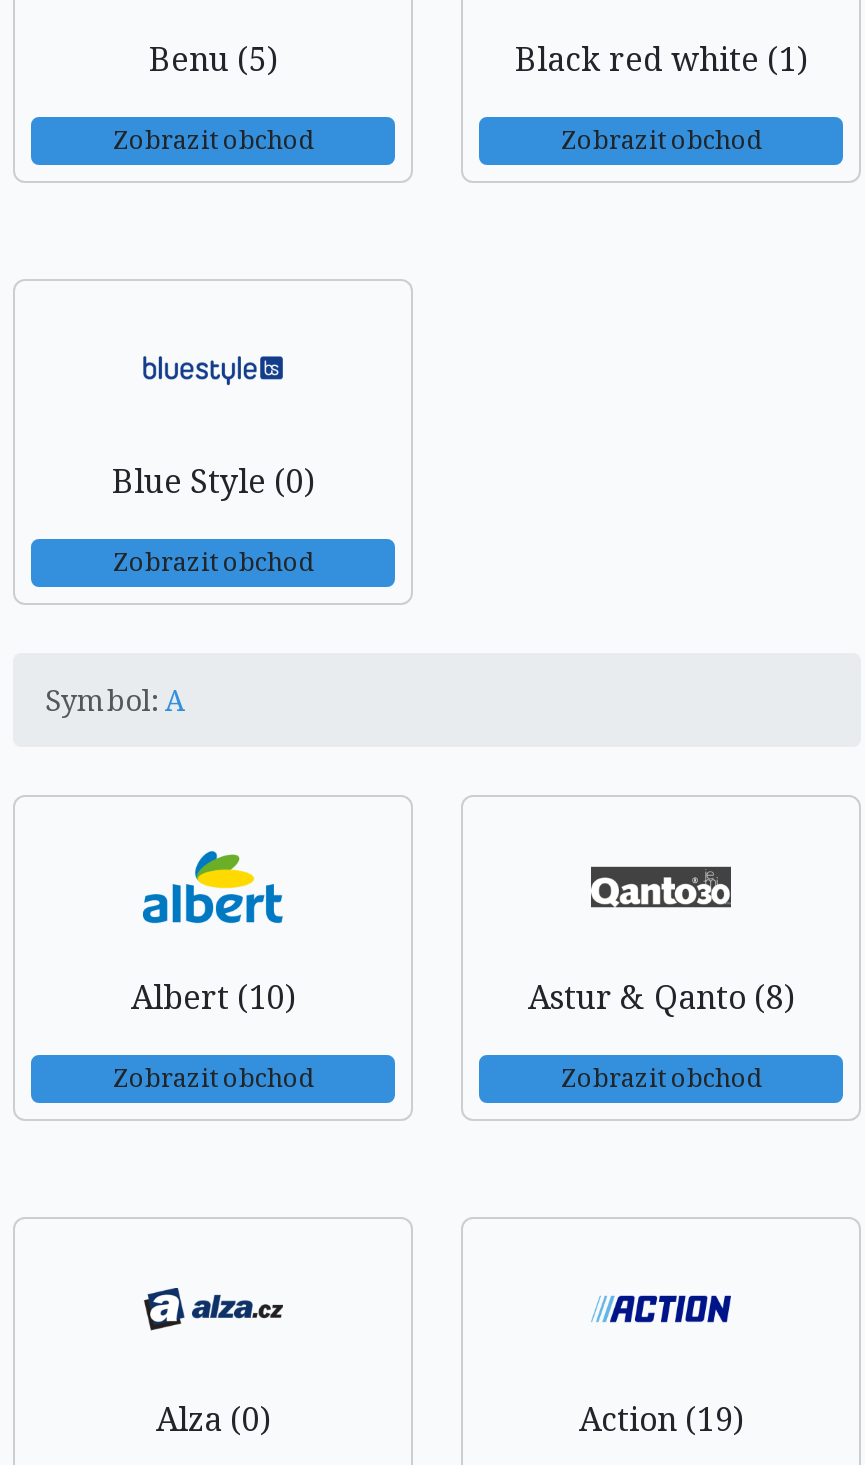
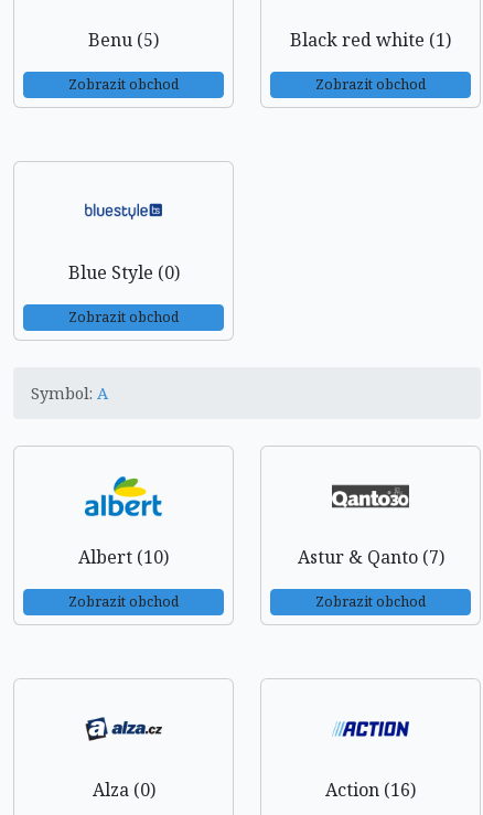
- Astur & Qanto (8)
+ Astur & Qanto (7)

- Action (19)
+ Action (16)
